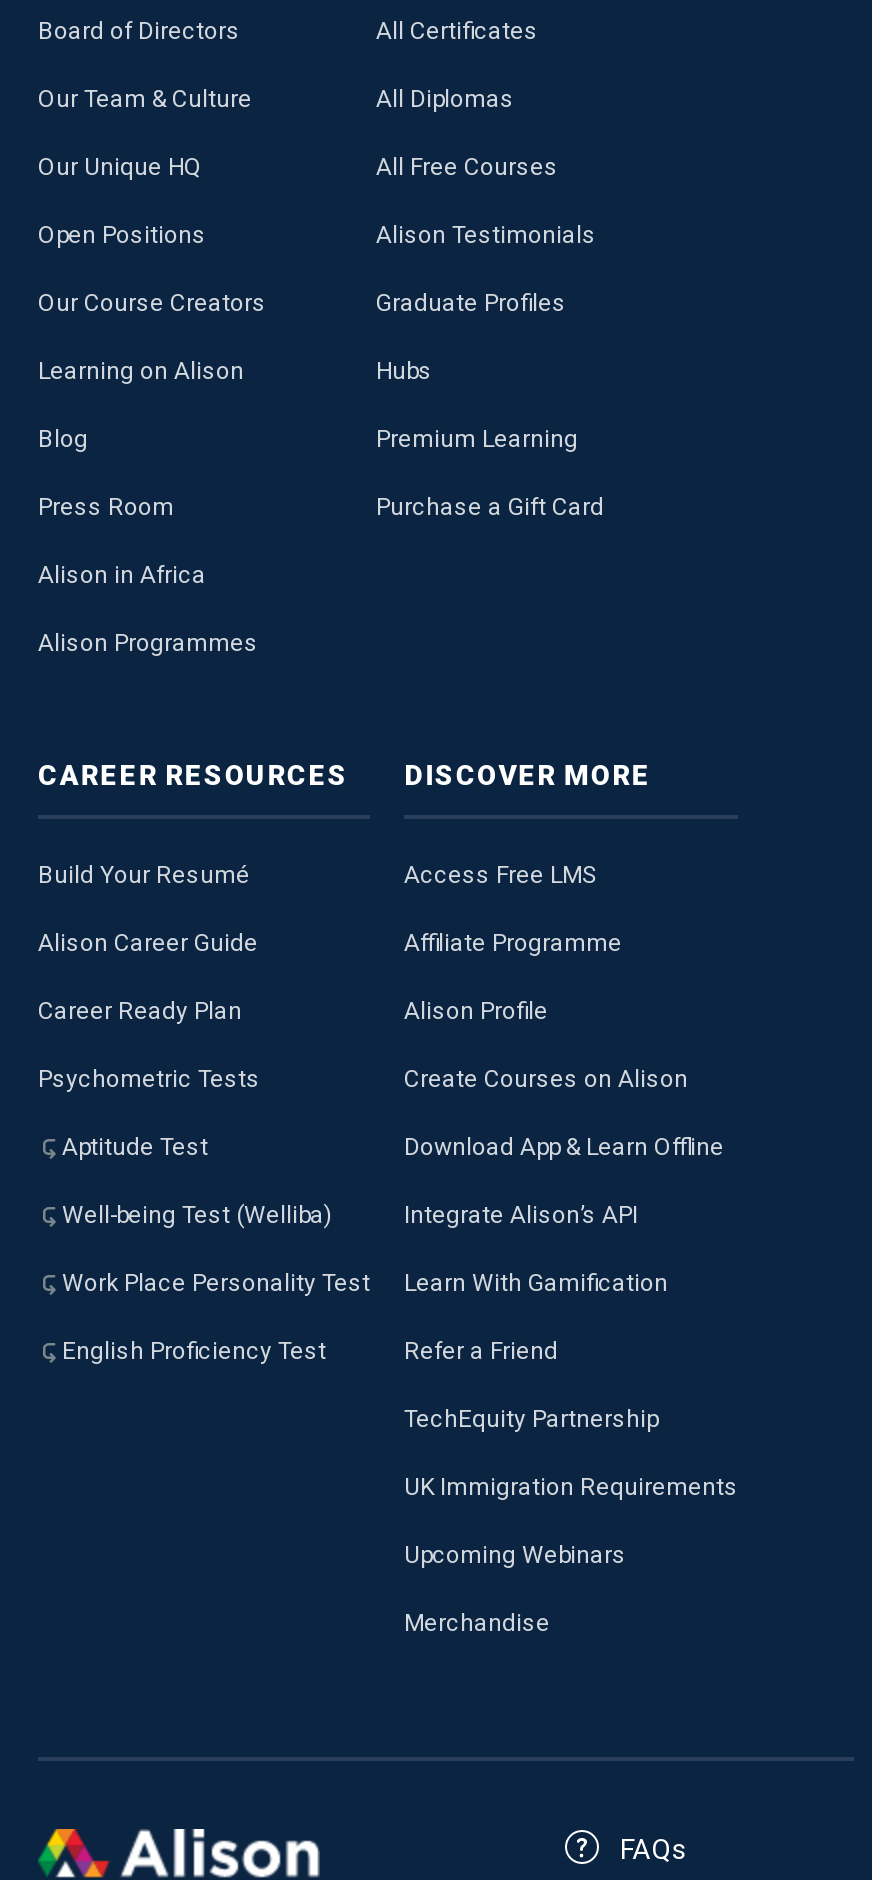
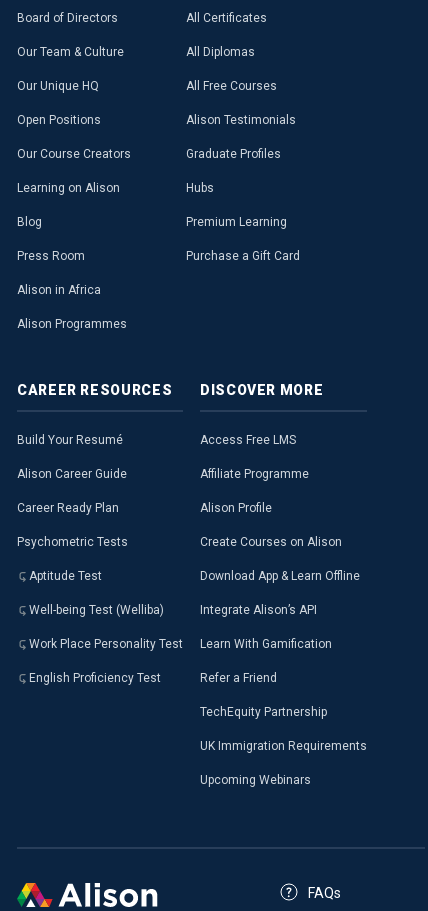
- Merchandise
